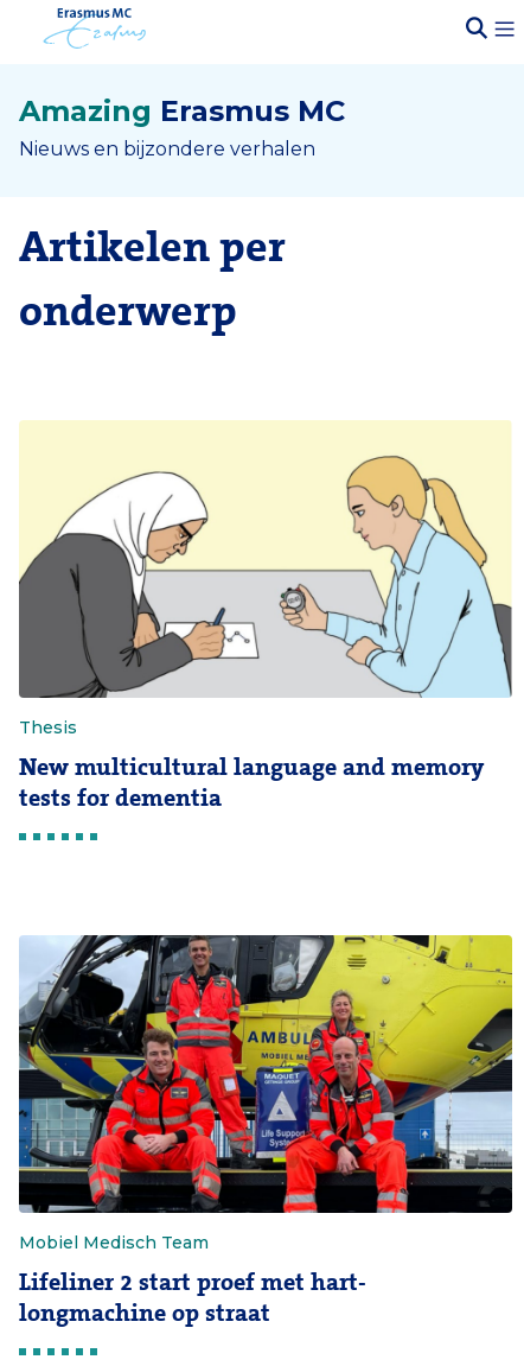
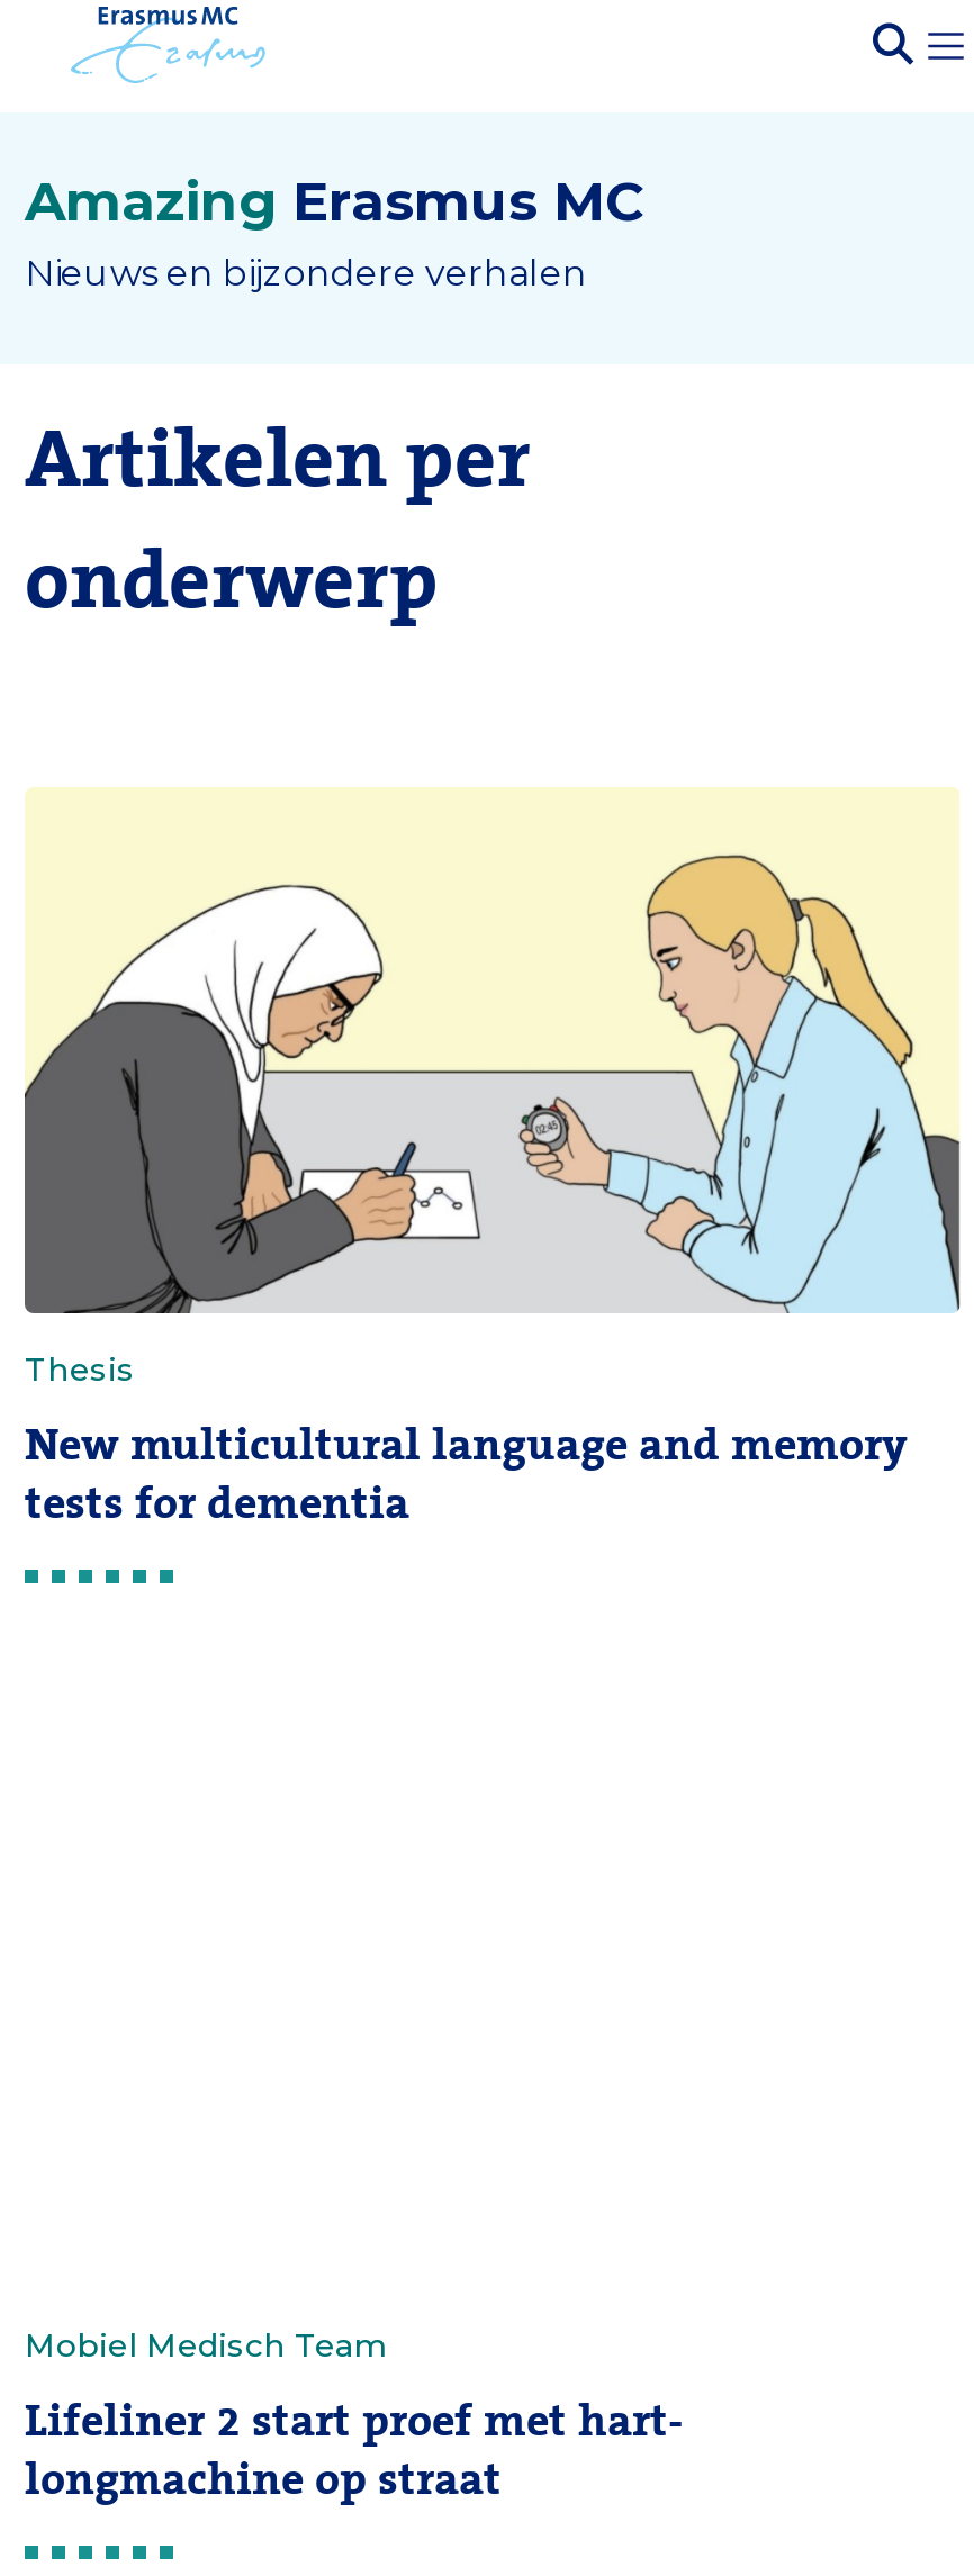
- [image]
